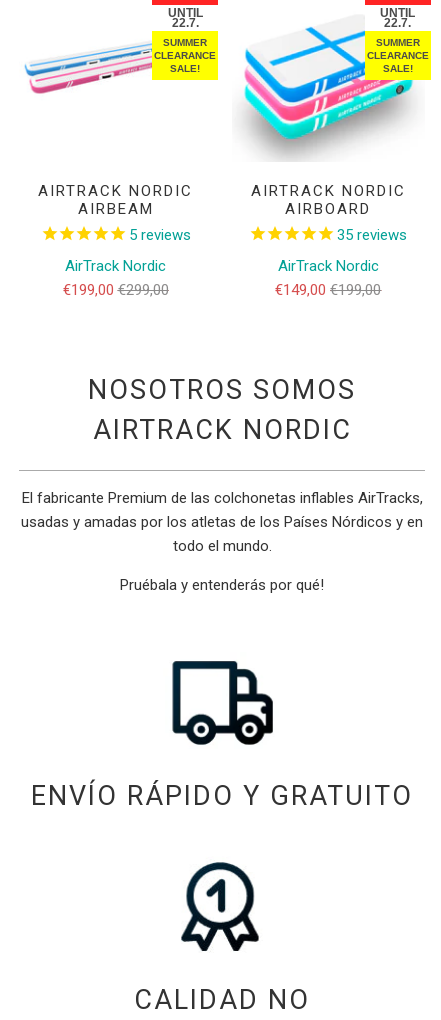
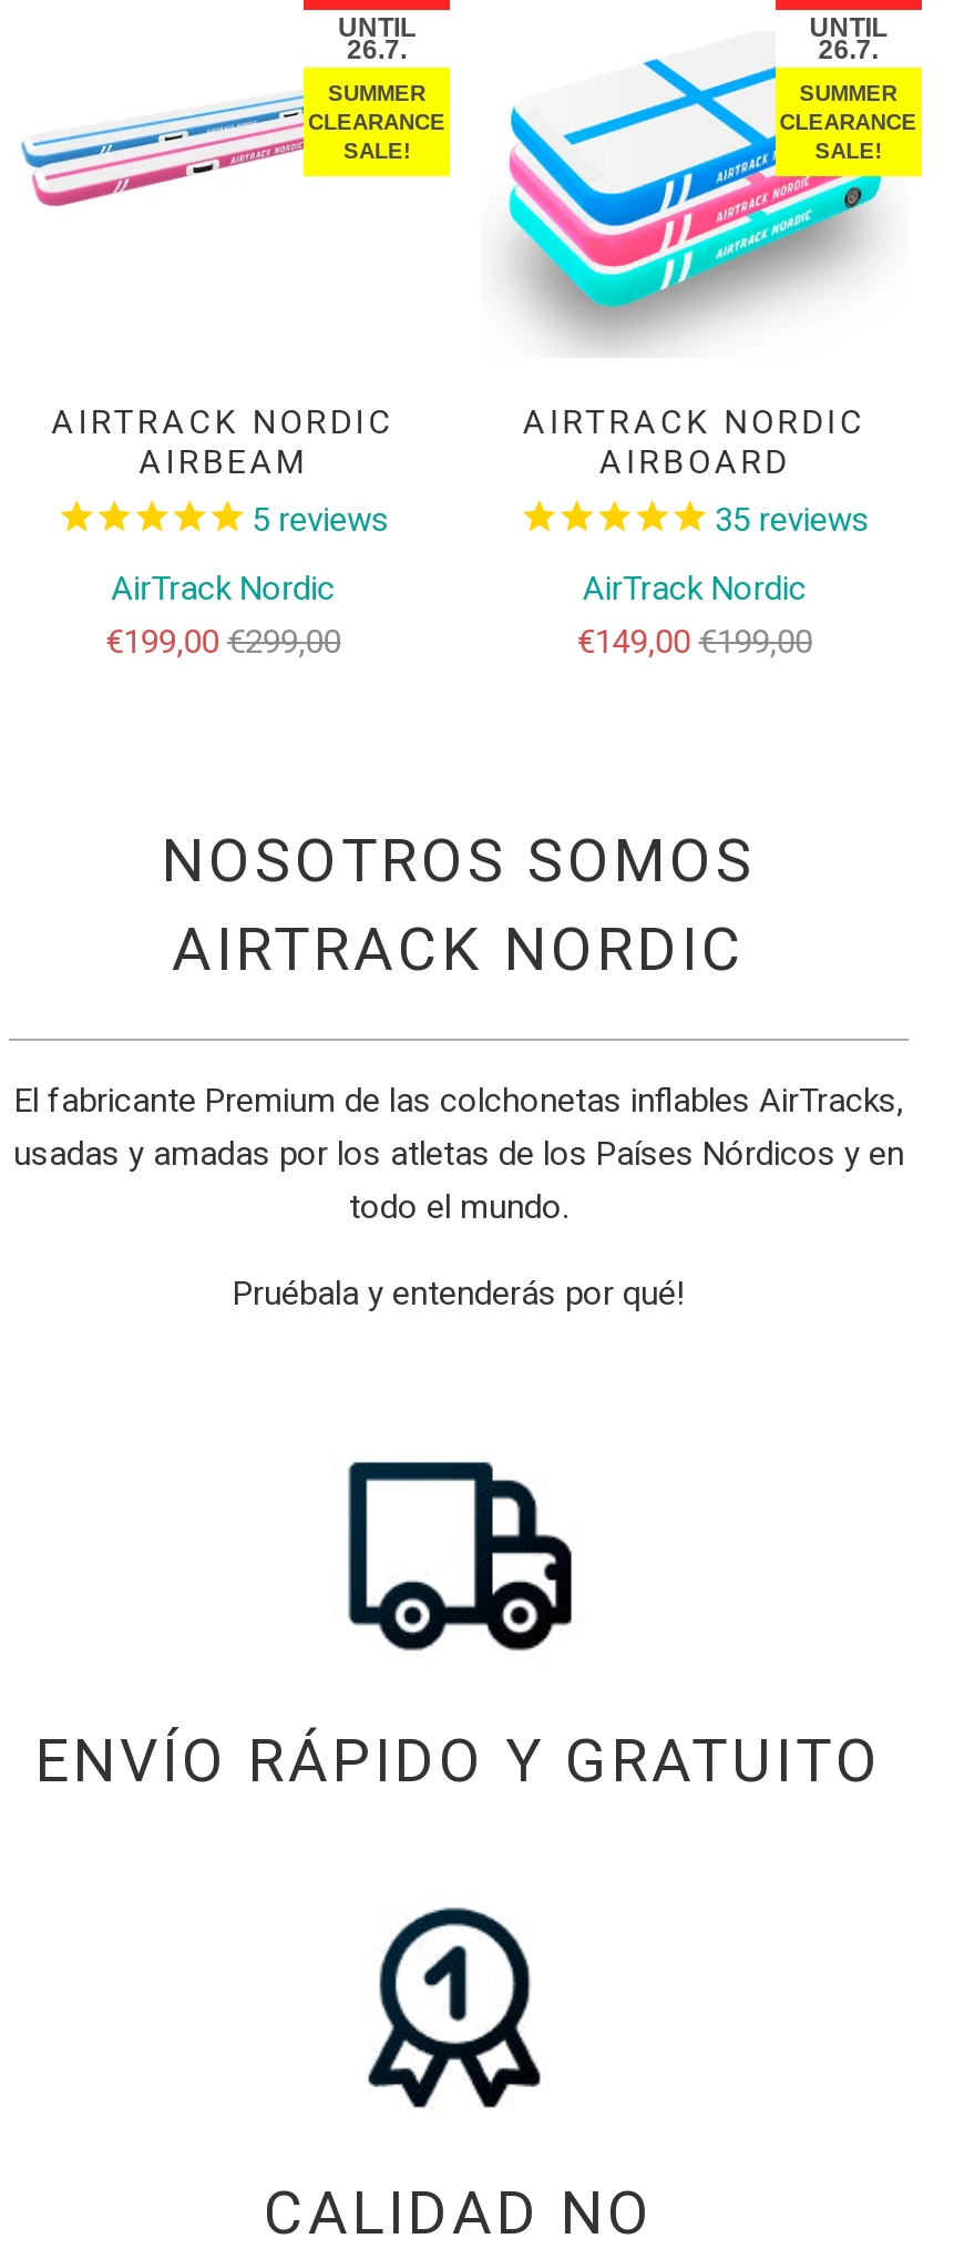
- 22.7.
+ 26.7.

- 22.7.
+ 26.7.
